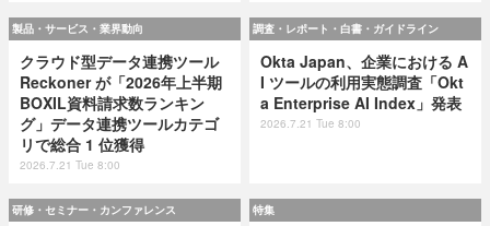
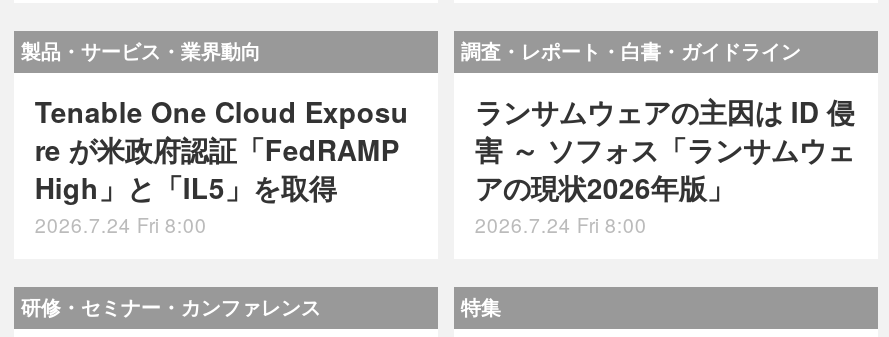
- クラウド型データ連携ツール
- Reckoner が「2026年上半期
- BOXIL資料請求数ランキン
- グ」データ連携ツールカテゴ
- リで総合 1 位獲得
- 2026.7.21 Tue 8:00
+ Tenable One Cloud Exposu
+ re が米政府認証「FedRAMP
+ High」と「IL5」を取得
+ 2026.7.24 Fri 8:00

- Okta Japan、企業における A
- I ツールの利用実態調査「Okt
- a Enterprise AI Index」発表
- 2026.7.21 Tue 8:00
+ ランサムウェアの主因は ID 侵
+ 害 ～ ソフォス「ランサムウェ
+ アの現状2026年版」
+ 2026.7.24 Fri 8:00
